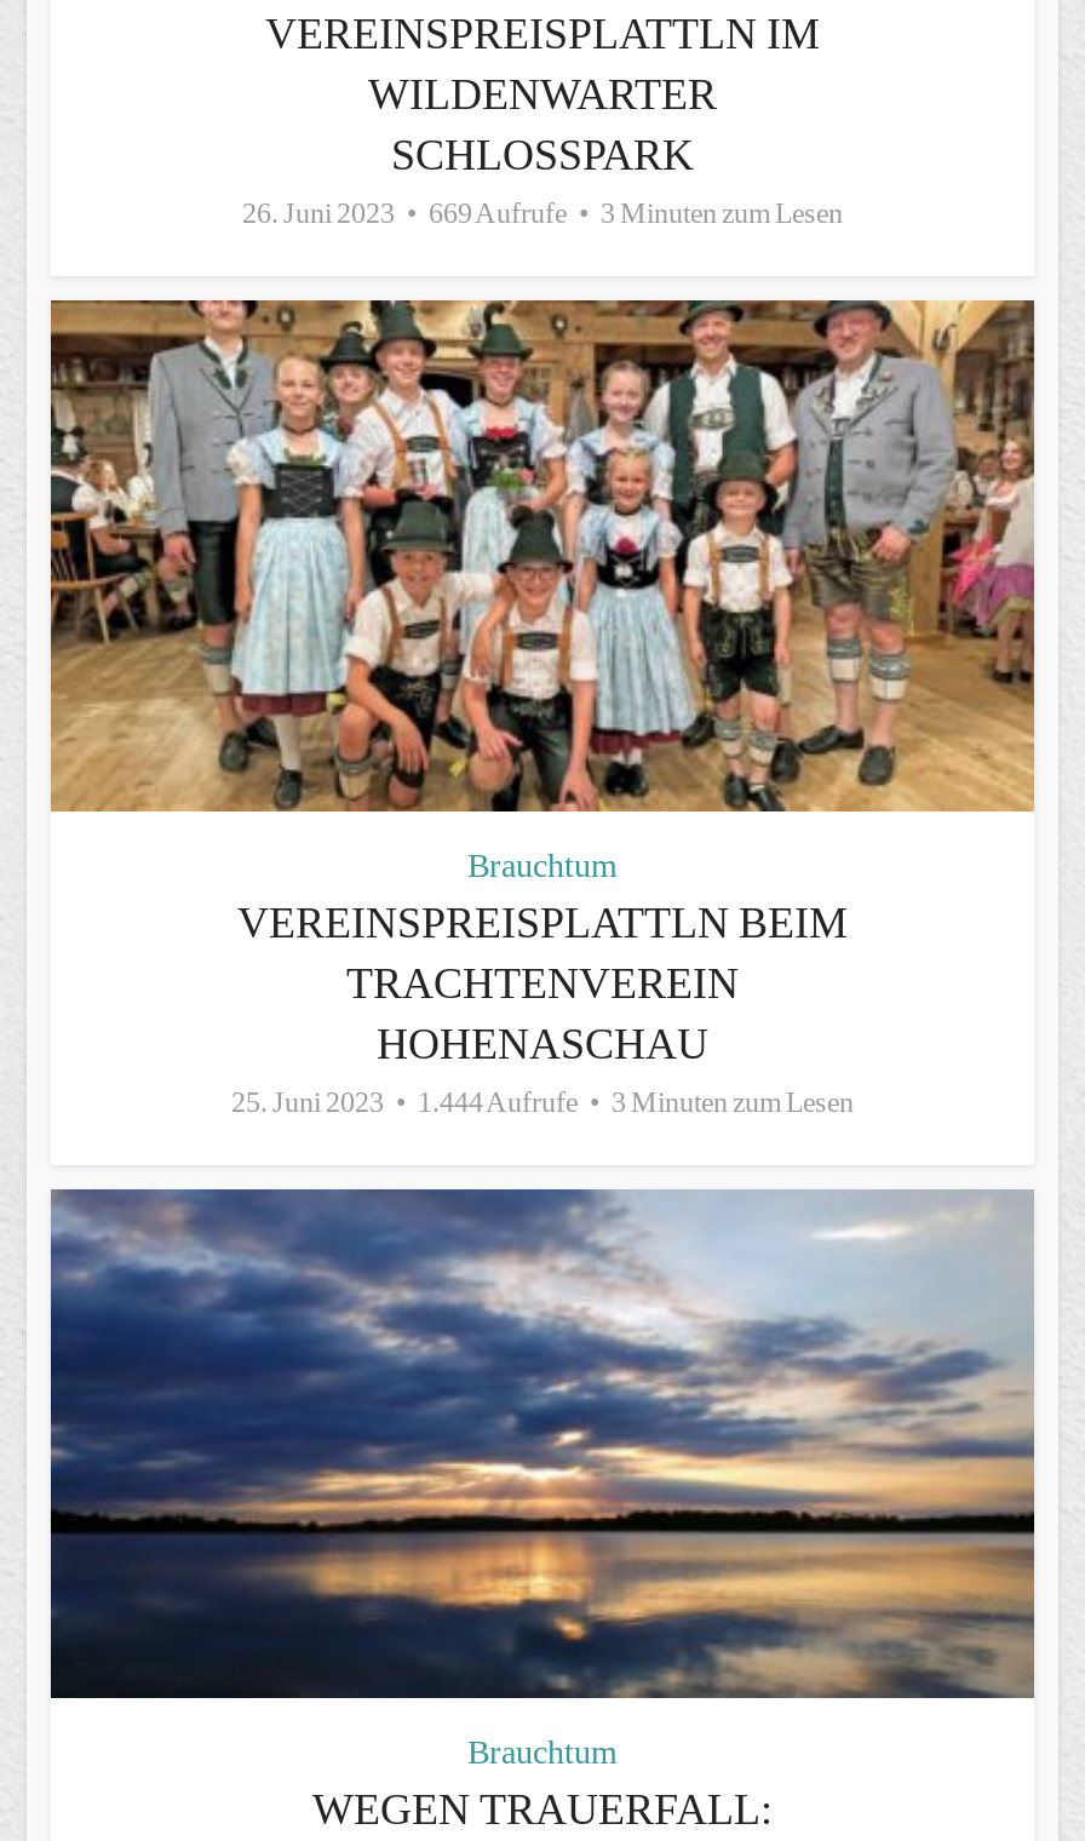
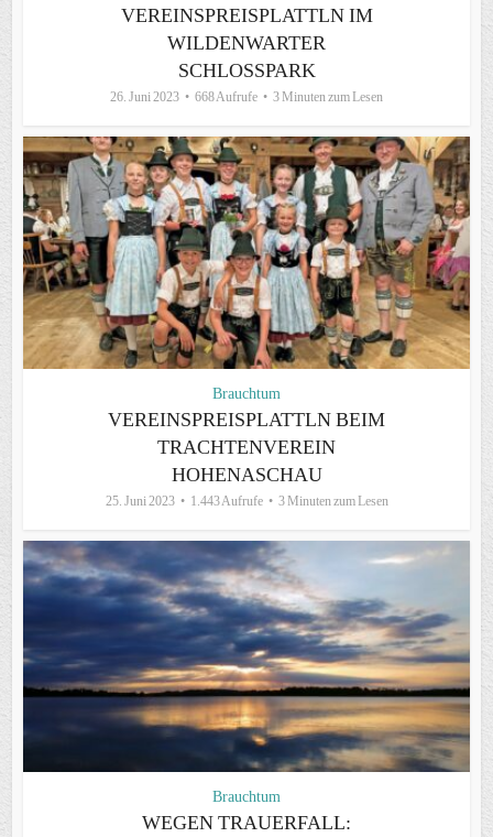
- 26. Juni 2023 669 Aufrufe 3 Minuten zum Lesen
+ 26. Juni 2023 668 Aufrufe 3 Minuten zum Lesen

- 25. Juni 2023 1.444 Aufrufe 3 Minuten zum Lesen
+ 25. Juni 2023 1.443 Aufrufe 3 Minuten zum Lesen
